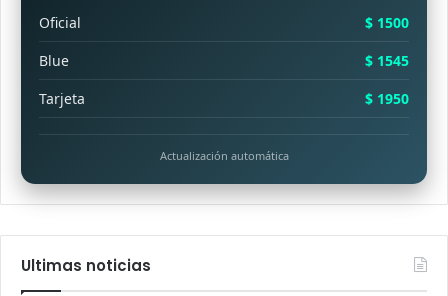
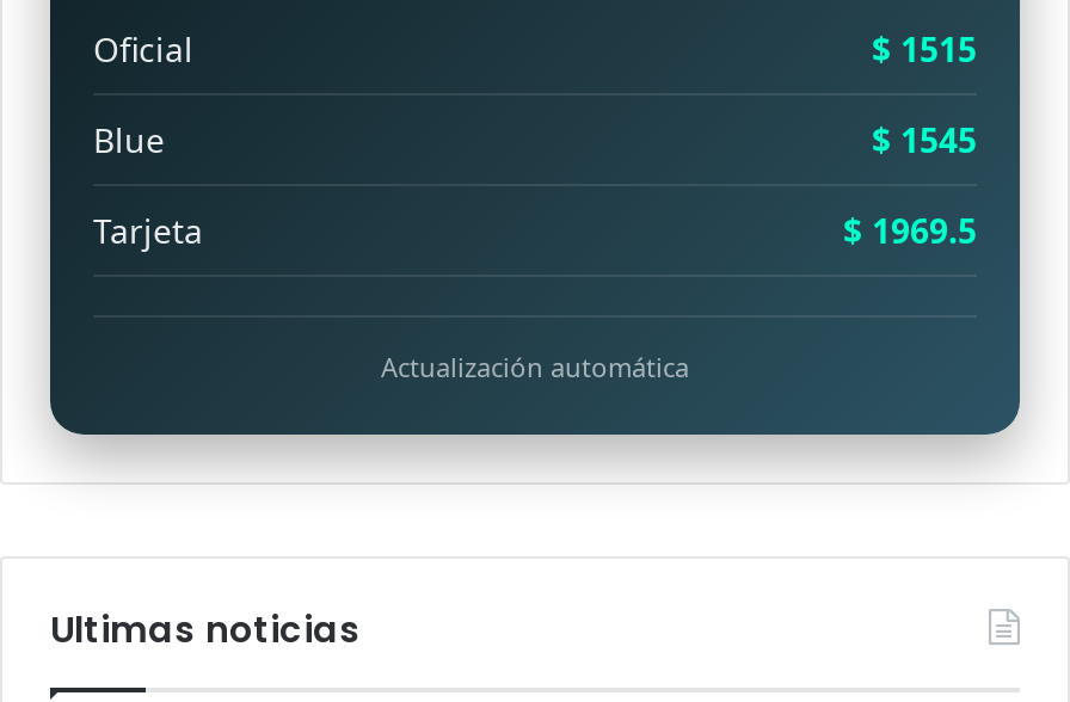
- $ 1500
+ $ 1515

- $ 1950
+ $ 1969.5
